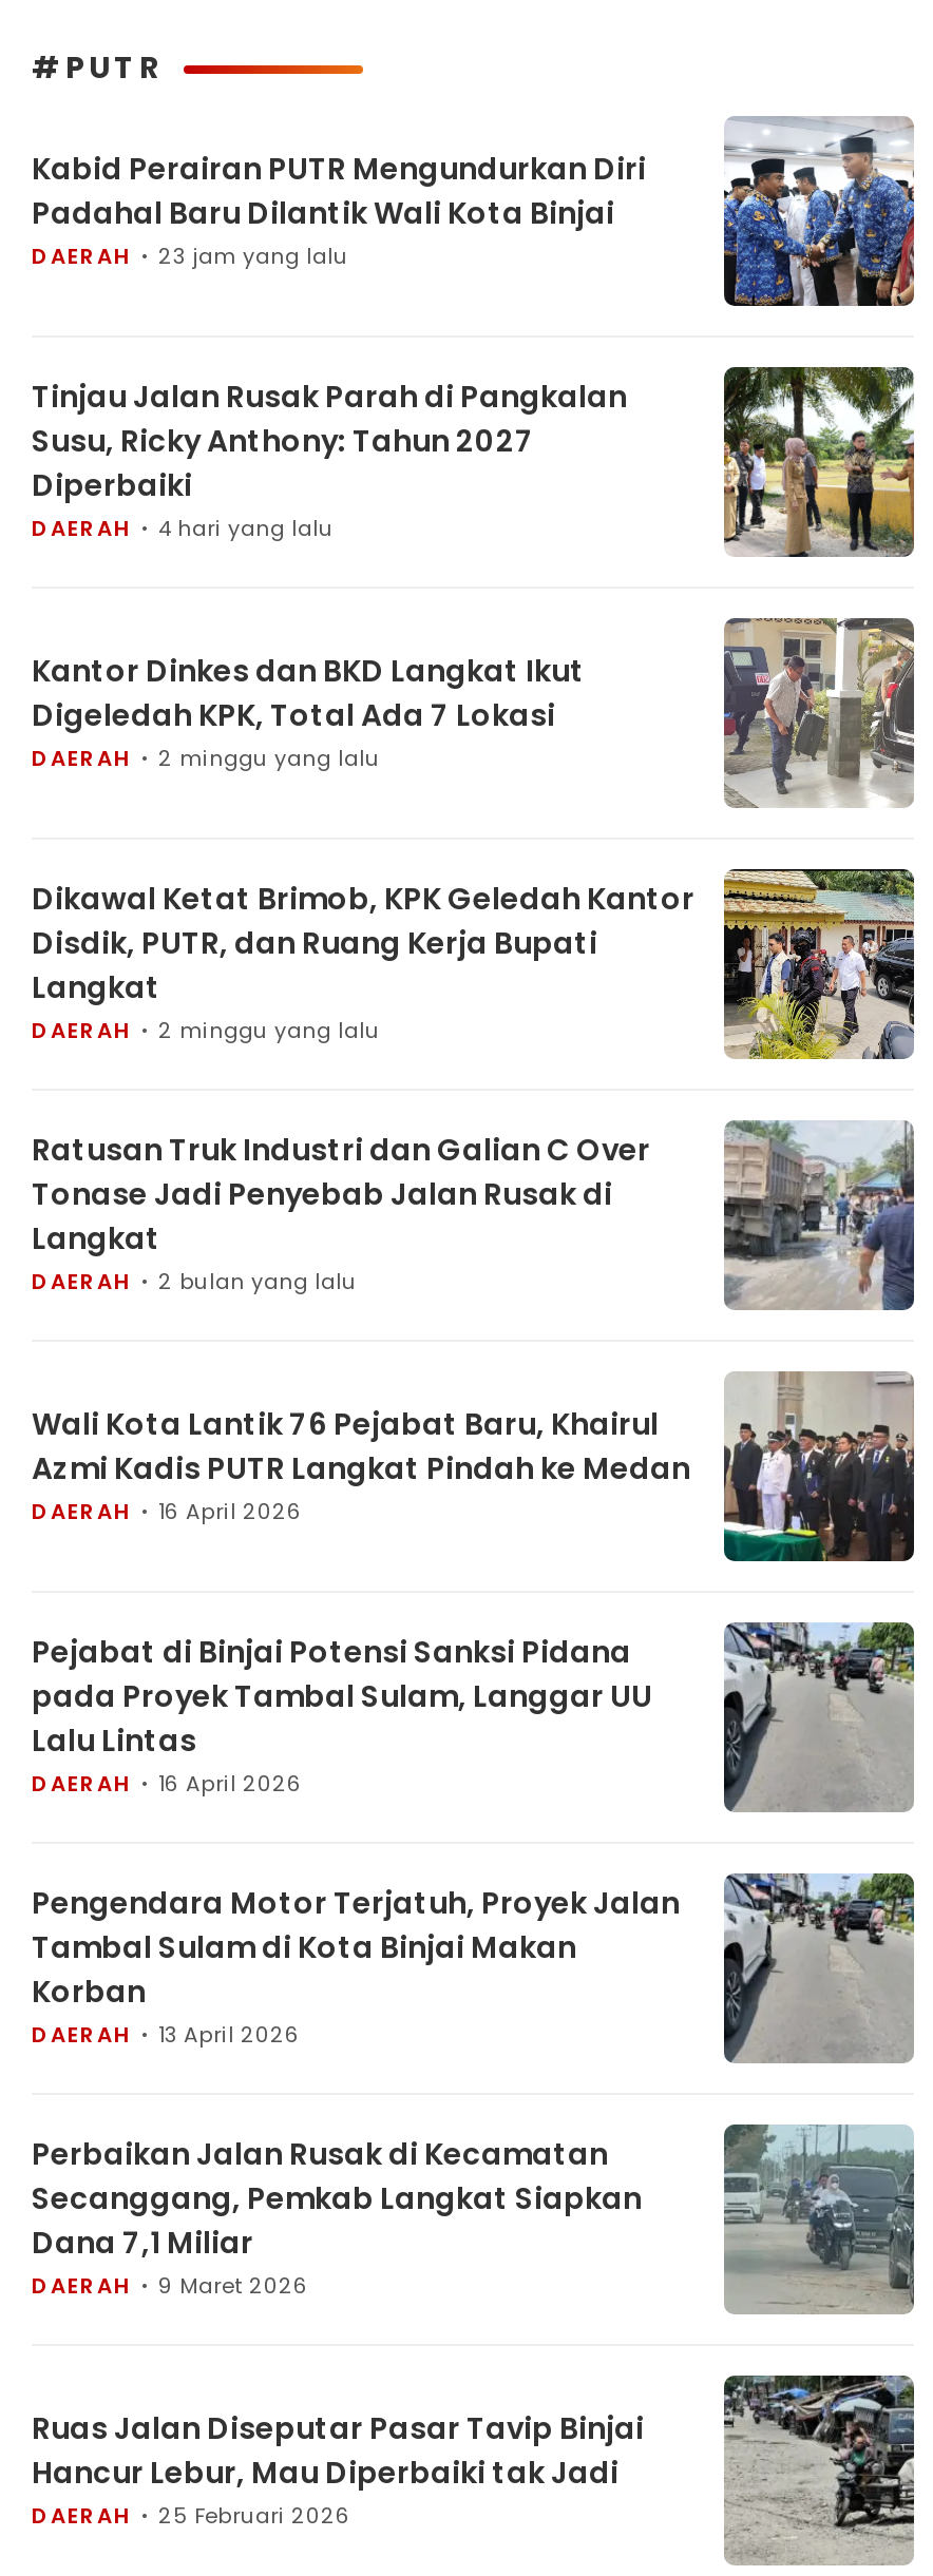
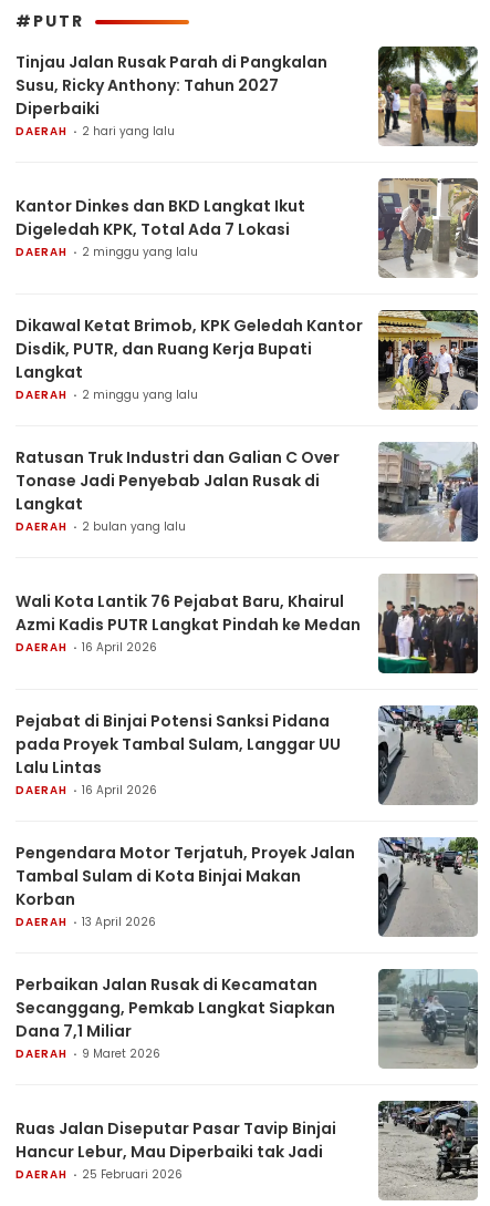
- [image]
- Kabid Perairan PUTR Mengundurkan Diri
- Padahal Baru Dilantik Wali Kota Binjai
- DAERAH
- 23 jam yang lalu

- 4 hari yang lalu
+ 2 hari yang lalu
